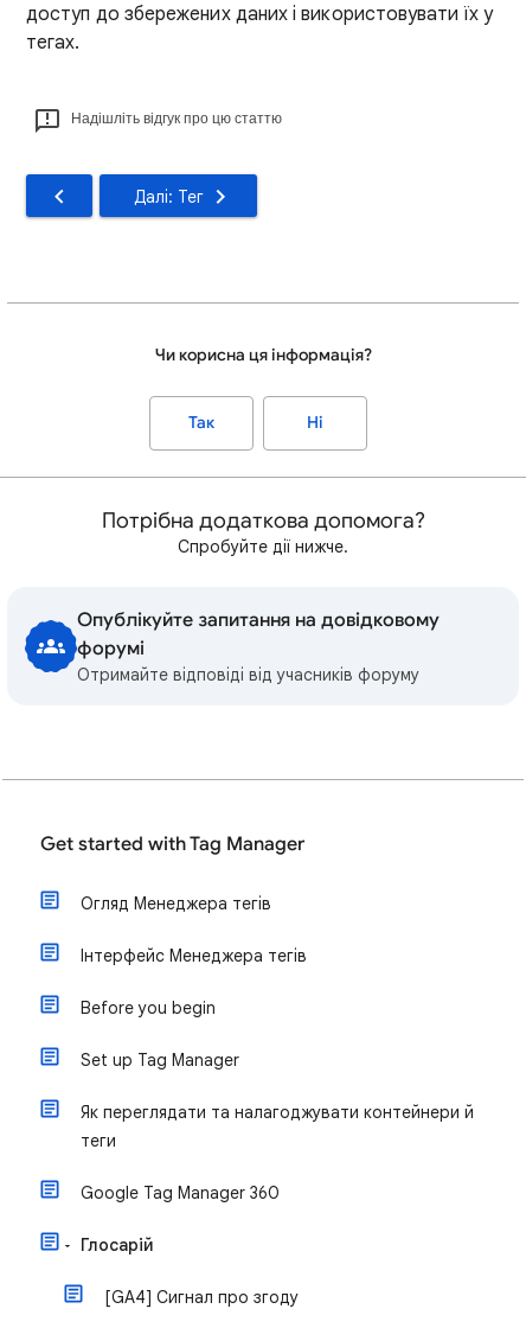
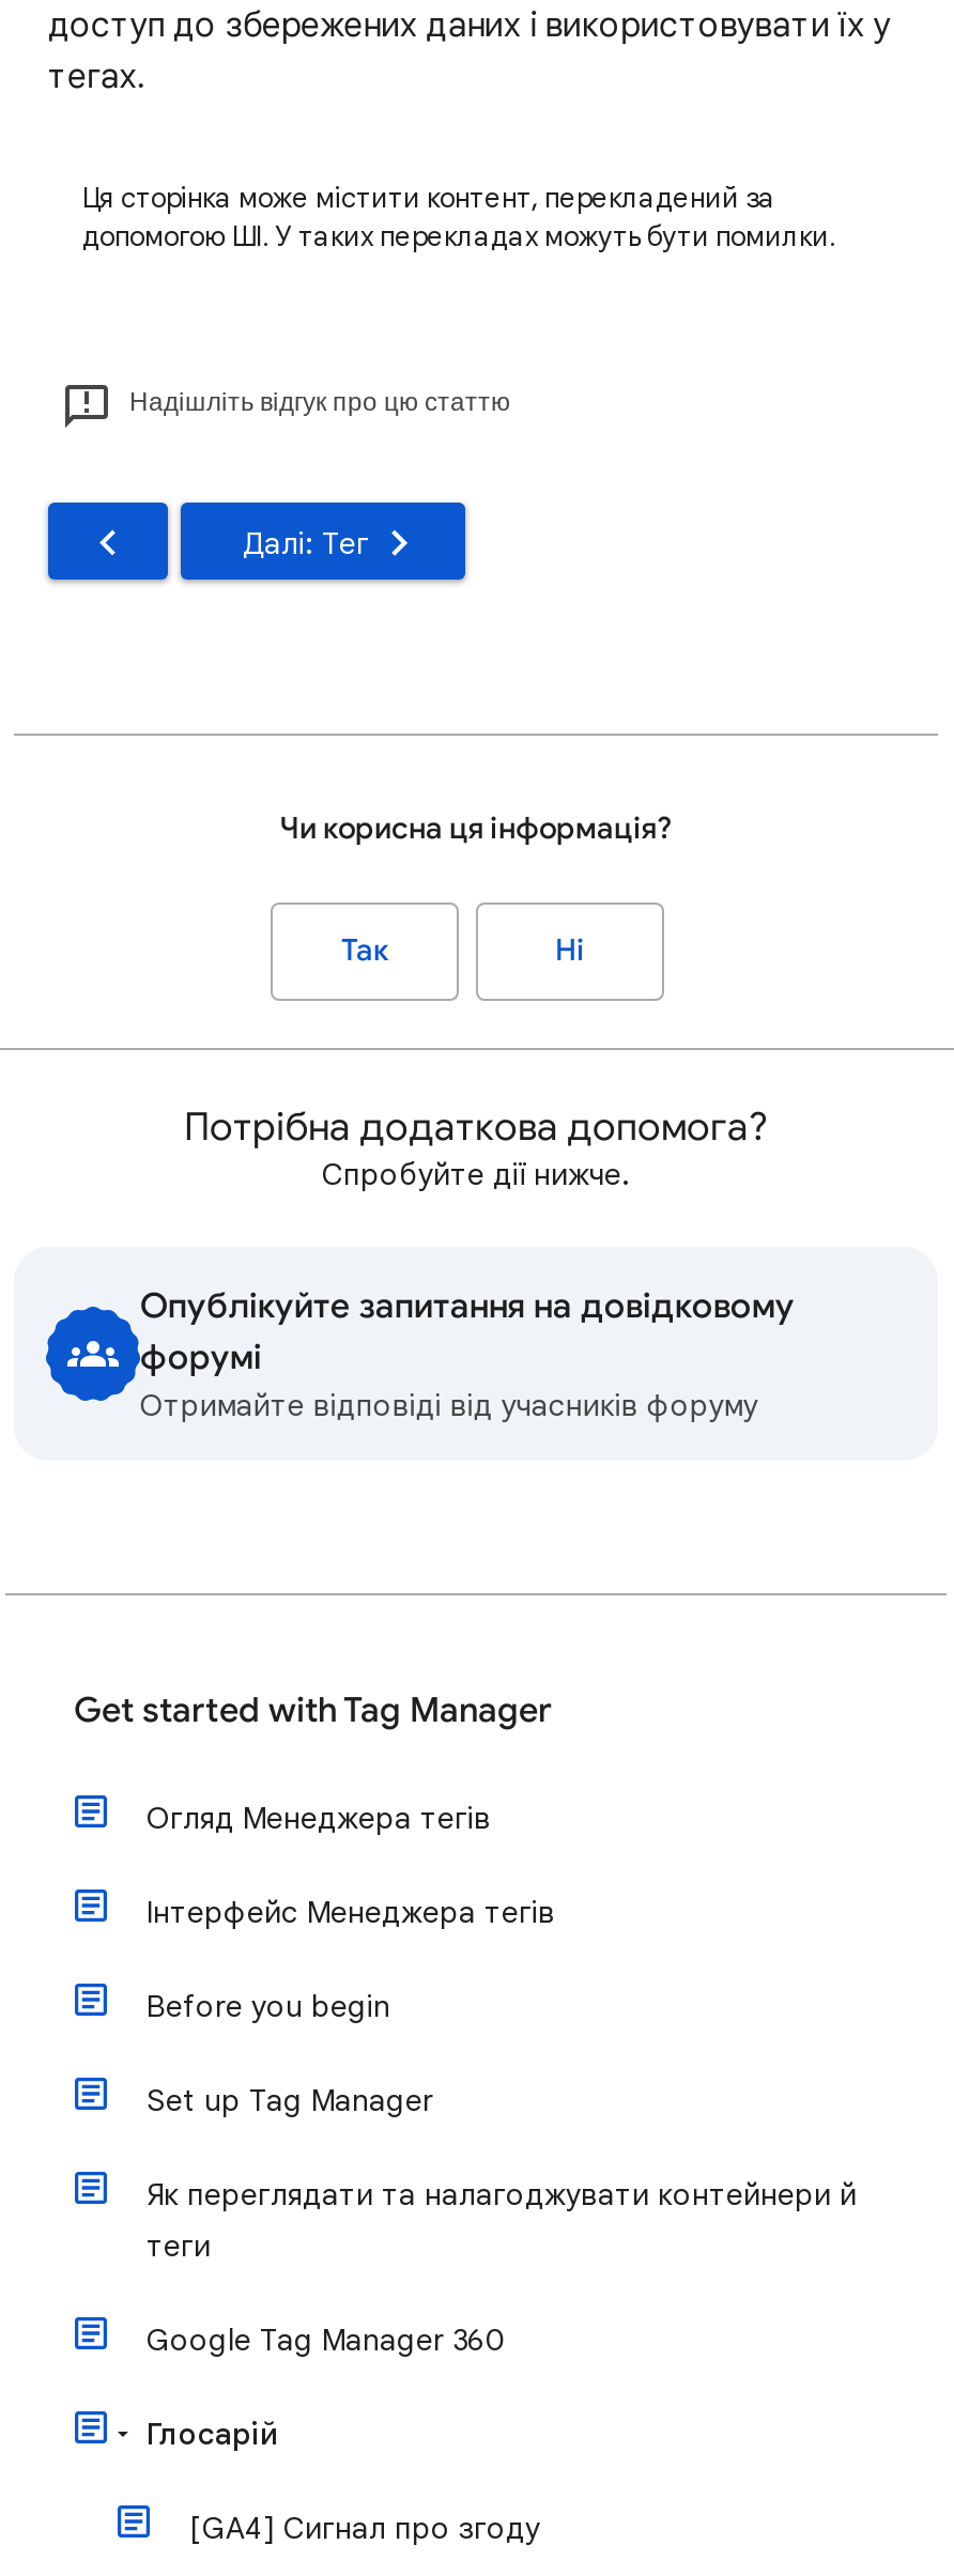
+ Ця сторінка може містити контент, перекладений за
+ допомогою ШІ. У таких перекладах можуть бути помилки.
